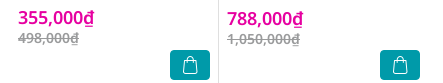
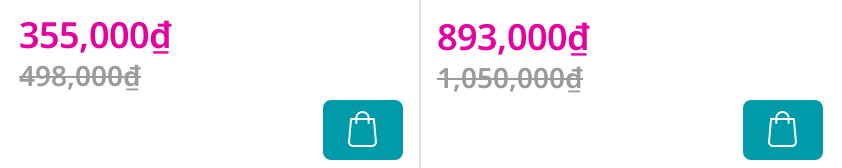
- 788,000₫
+ 893,000₫
